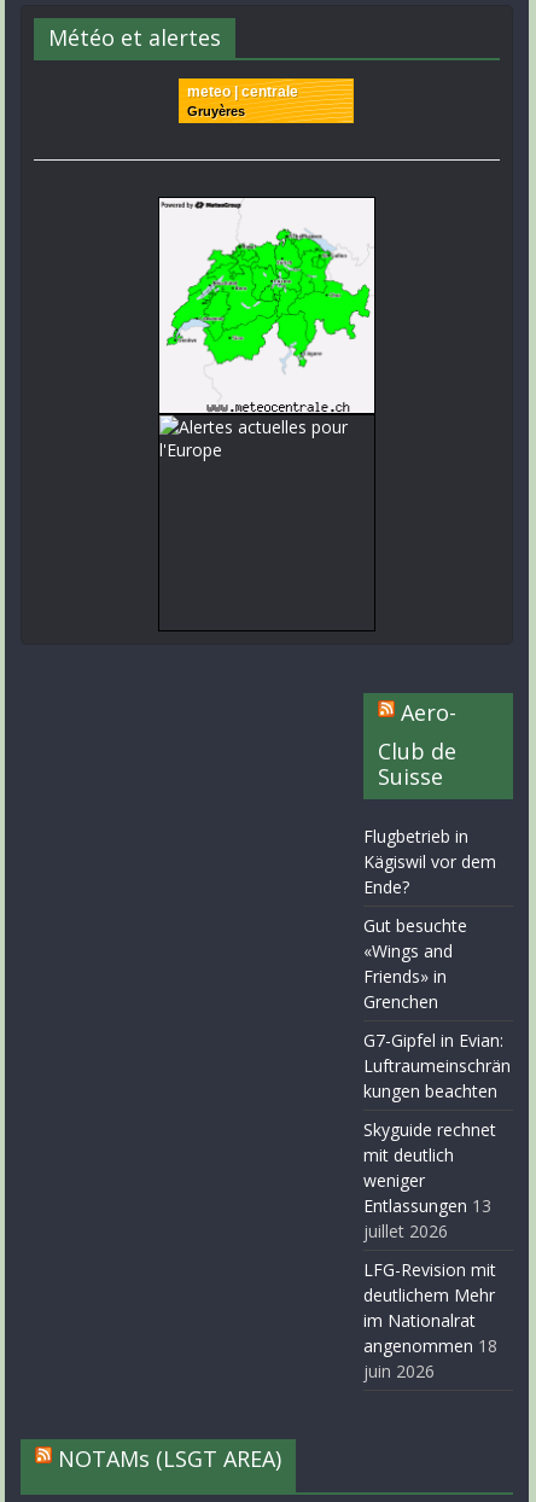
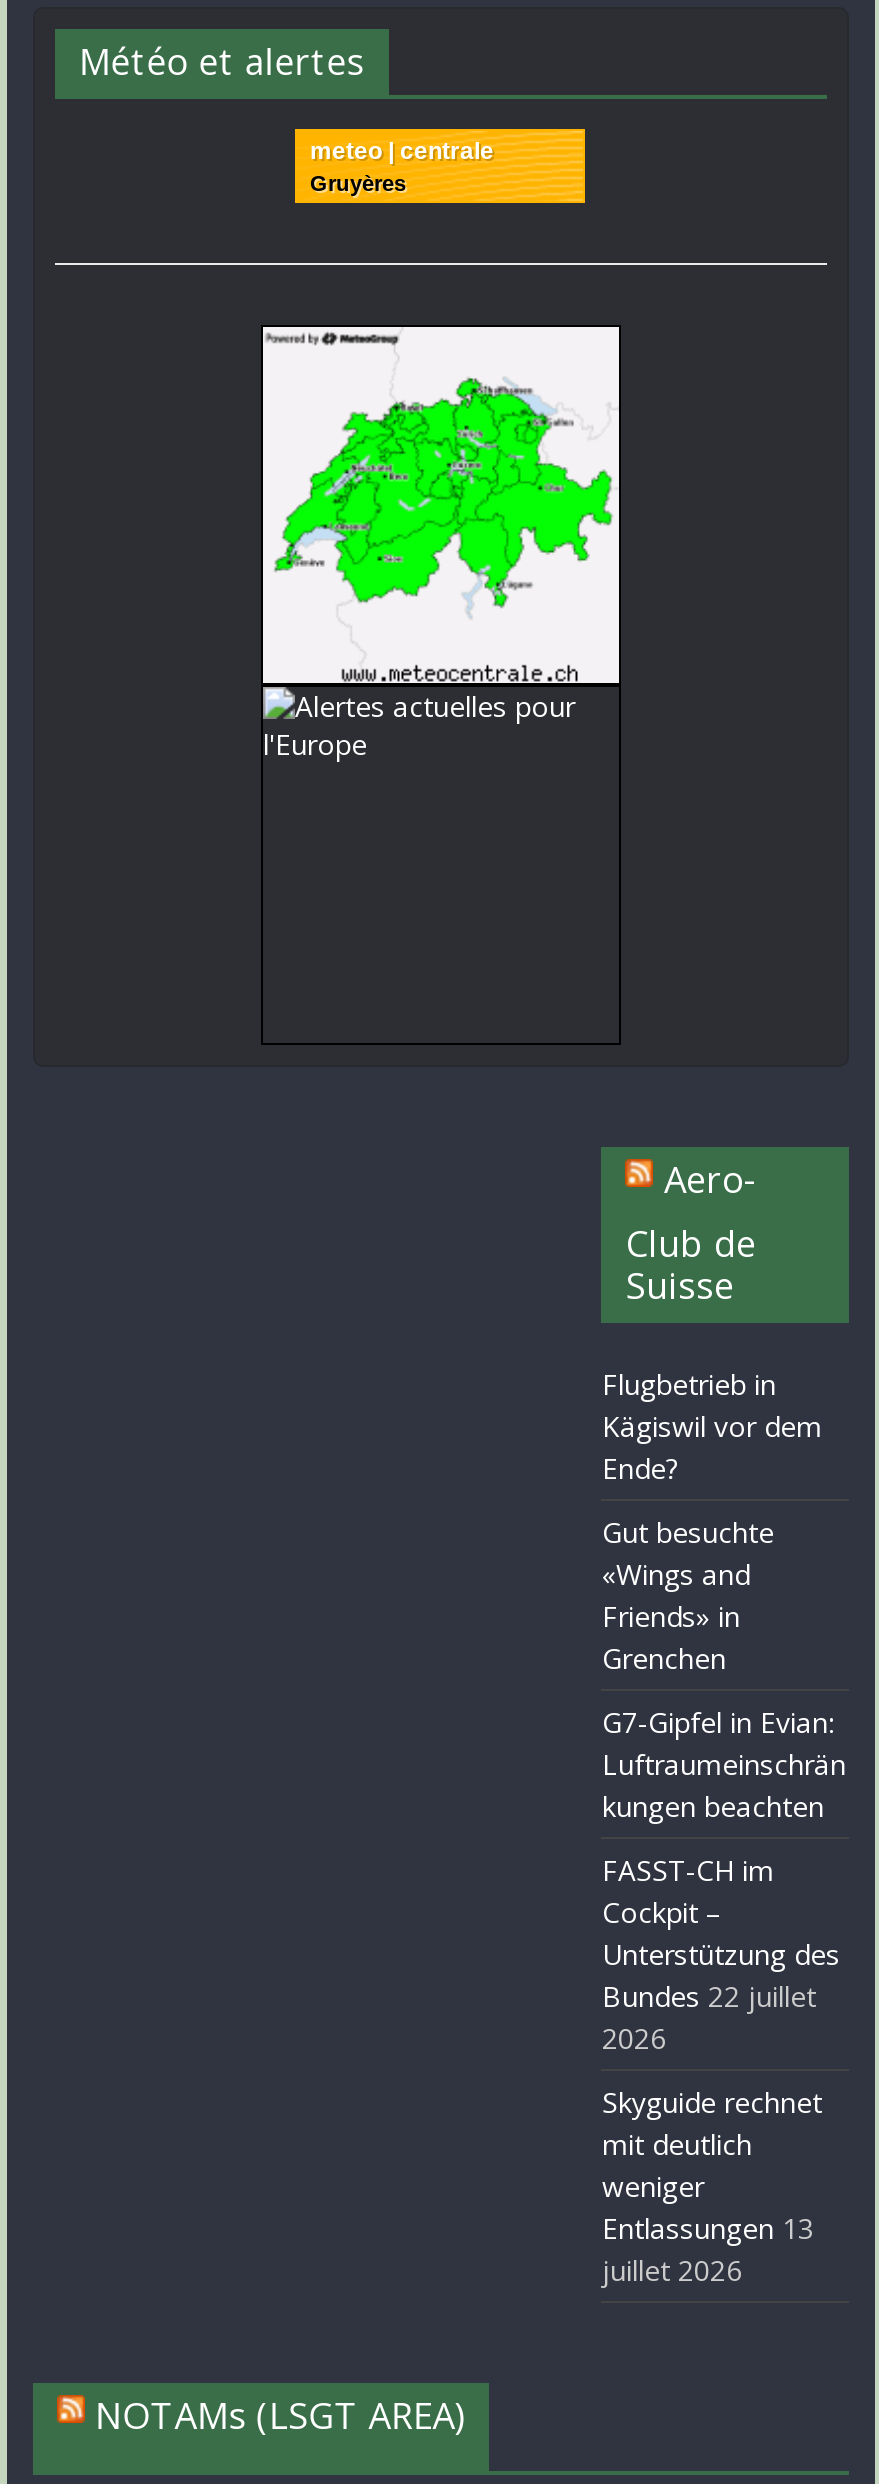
+ FASST-CH im
+ Cockpit –
+ Unterstützung des
+ Bundes 22 juillet
+ 2026

moved down: Skyguide rechnet | mit deutlich | weniger | Entlassungen 13 | juillet 2026

- LFG-Revision mit
- deutlichem Mehr
- im Nationalrat
- angenommen 18
- juin 2026
